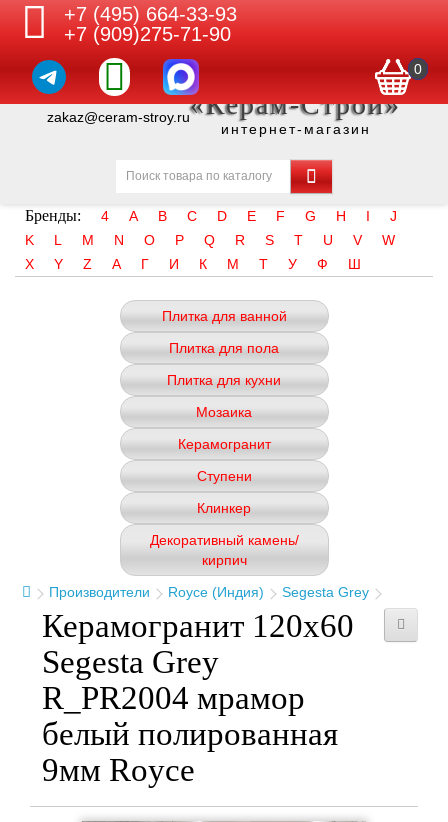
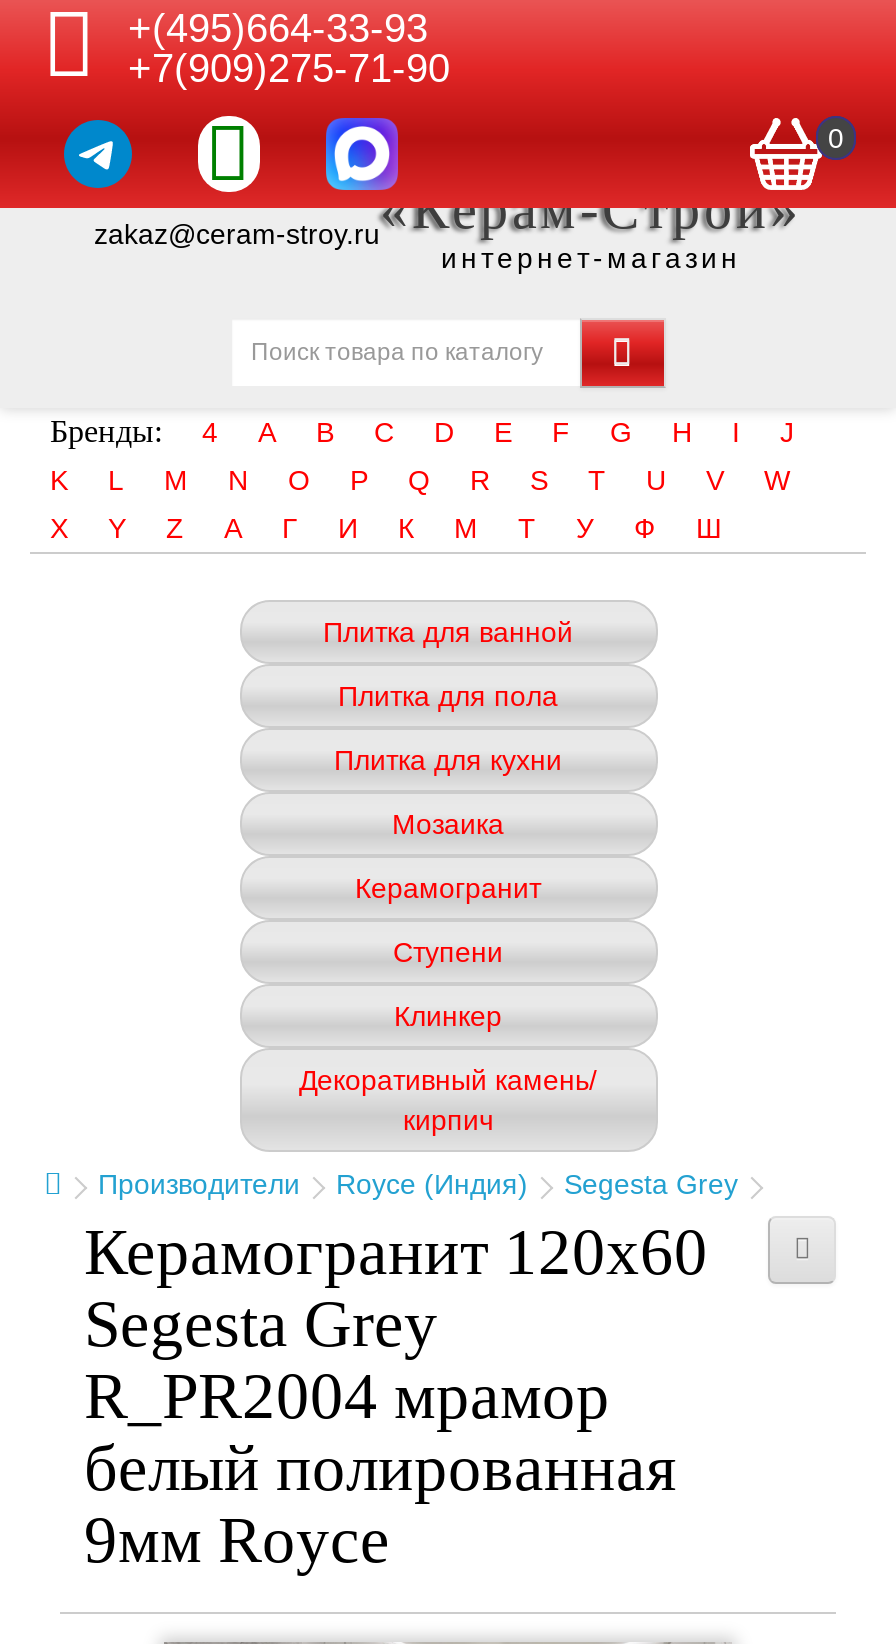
- +7 (495) 664-33-93
- +7 (909)275-71-90
+ +(495)664-33-93
+ +7(909)275-71-90
